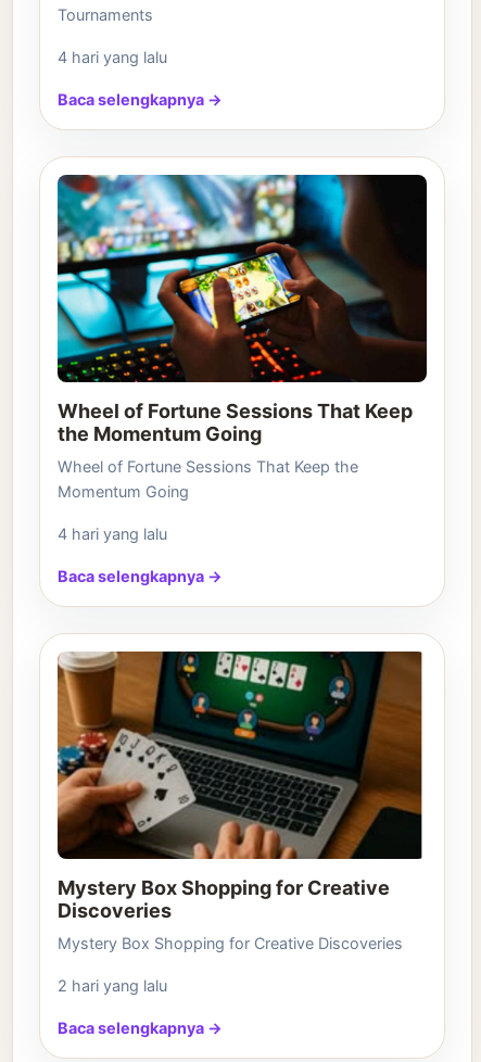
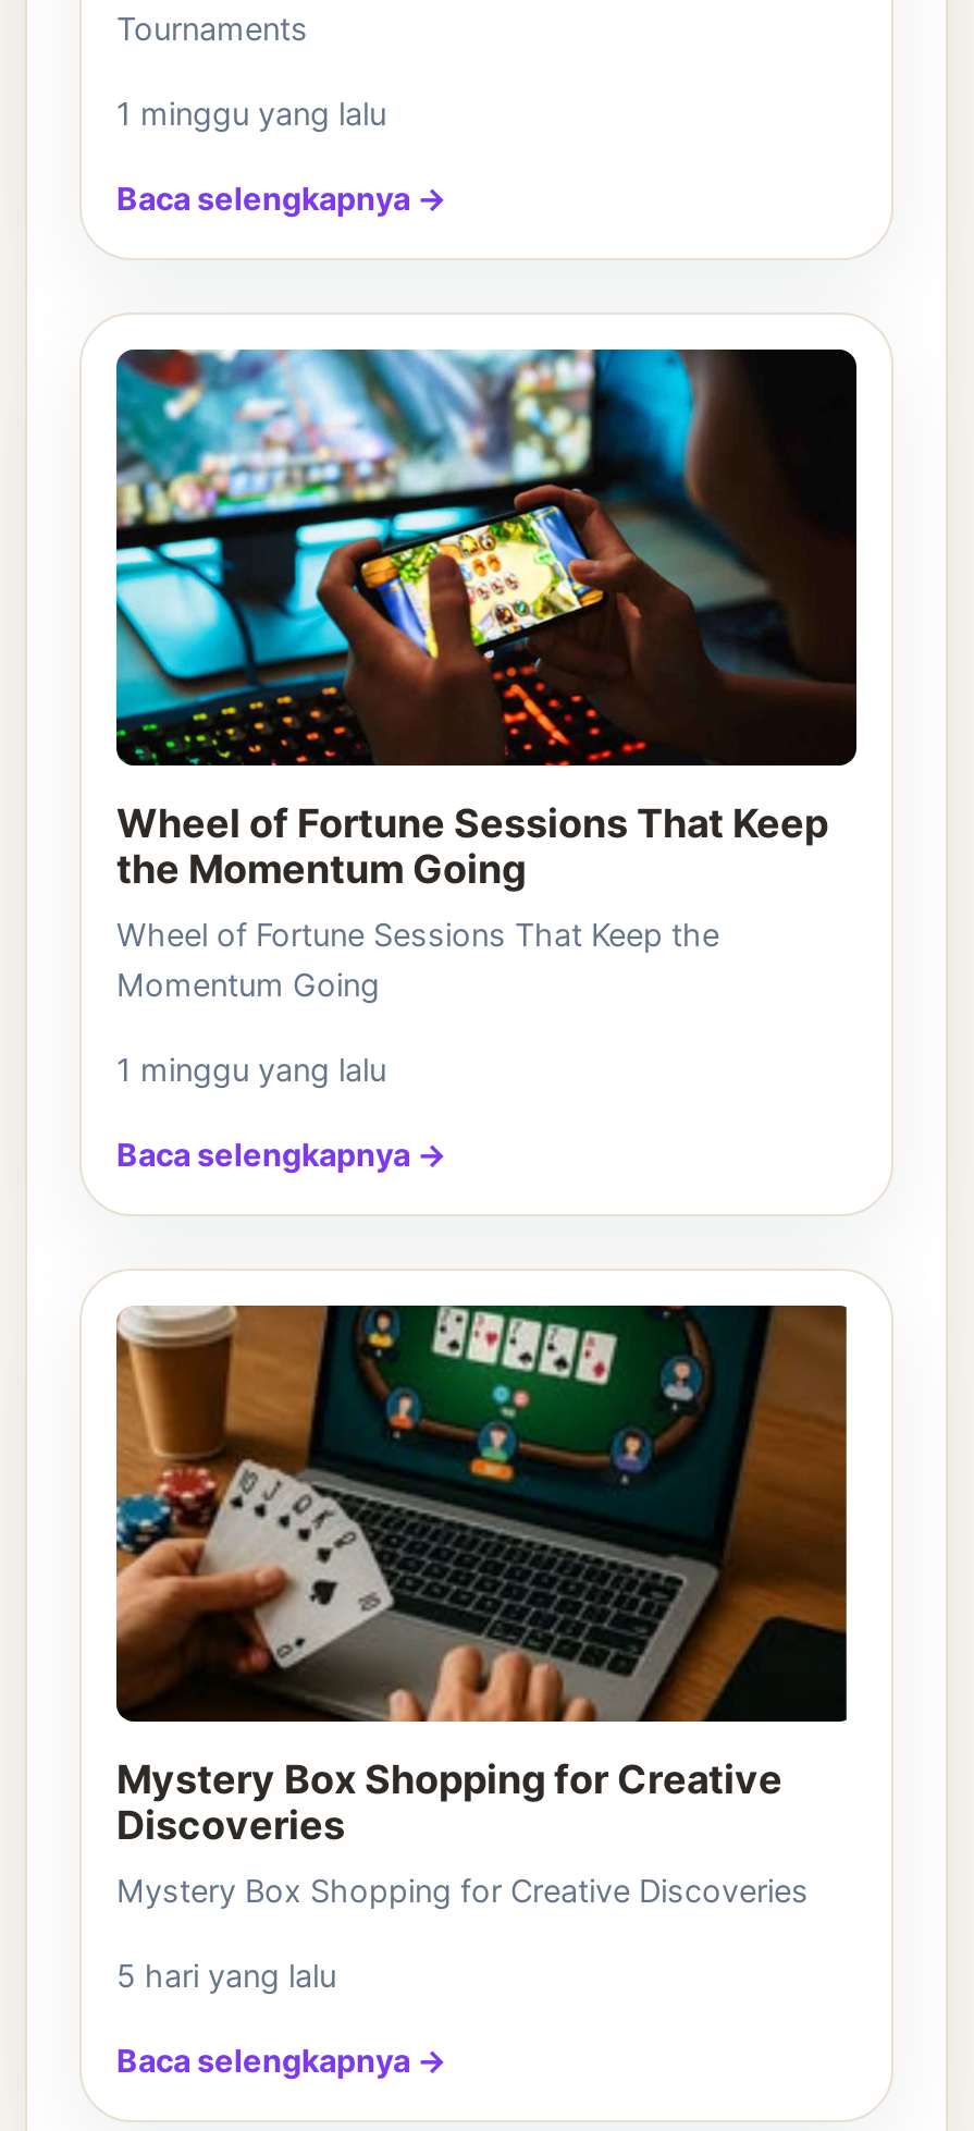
- 4 hari yang lalu
+ 1 minggu yang lalu

- 4 hari yang lalu
+ 1 minggu yang lalu

- 2 hari yang lalu
+ 5 hari yang lalu
